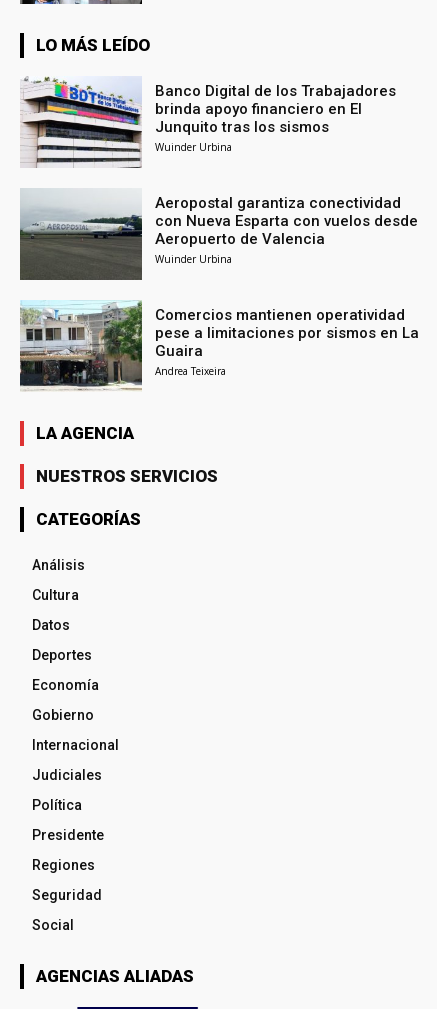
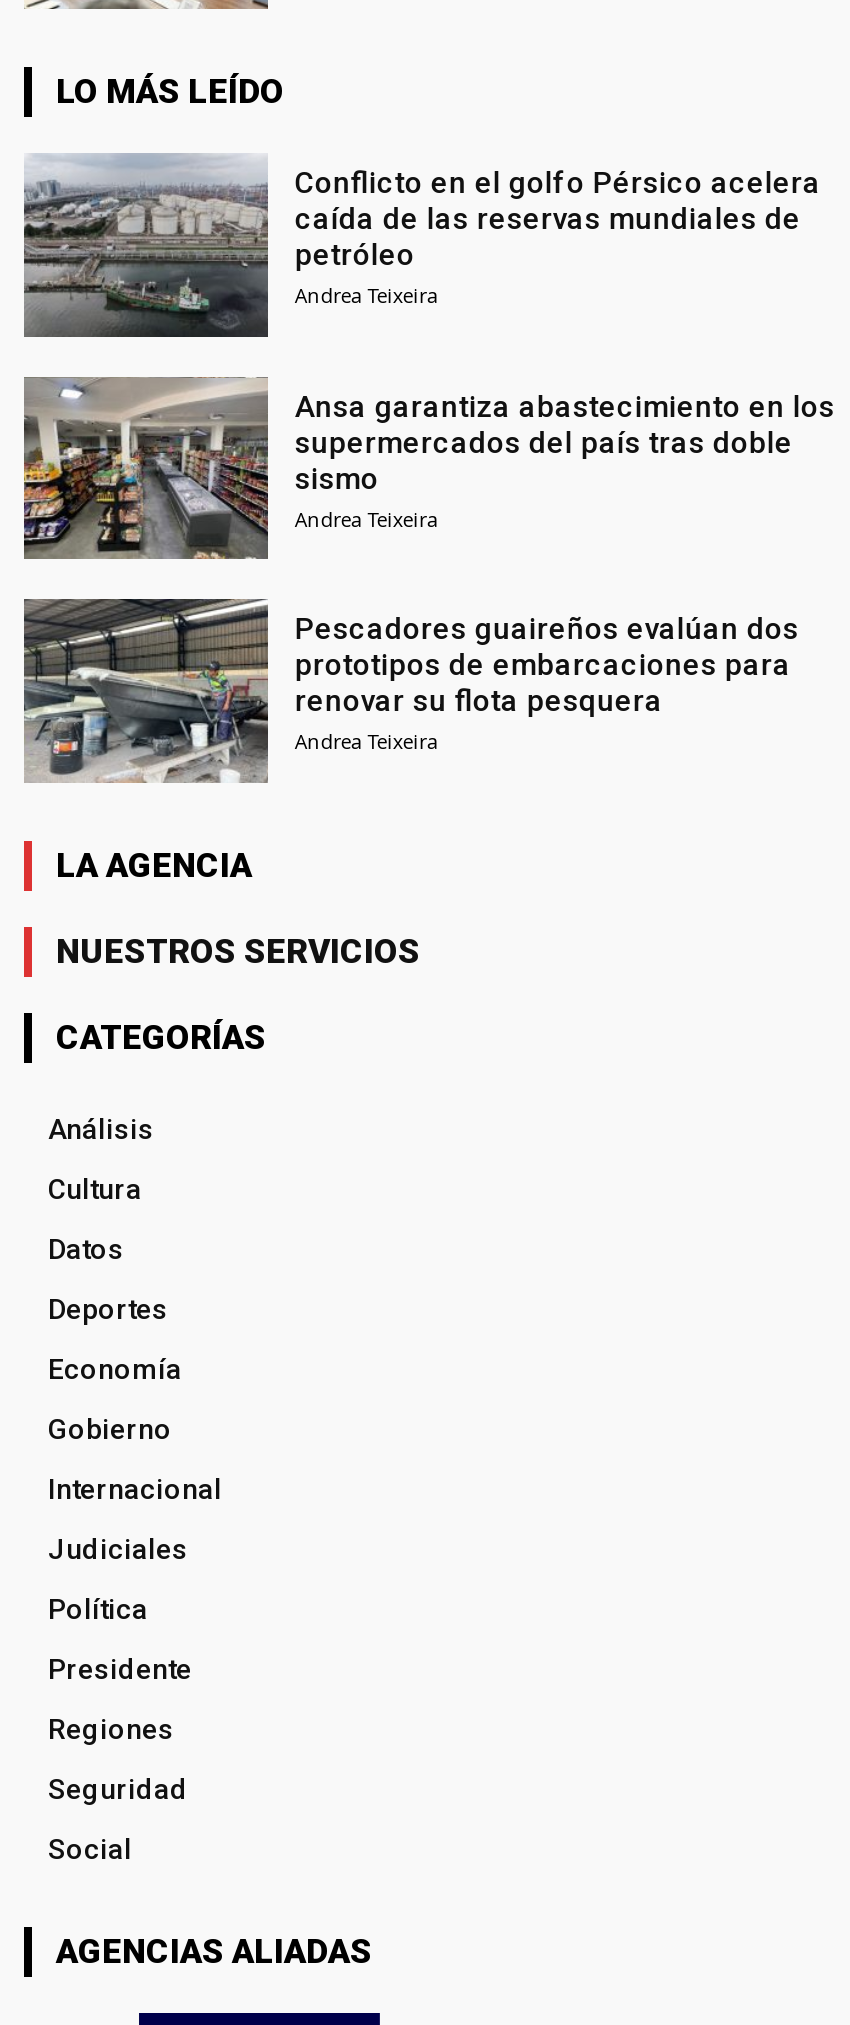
- [image]
- Banco Digital de los Trabajadores
- brinda apoyo financiero en El
- Junquito tras los sismos
- Wuinder Urbina
+ [image]
+ Conflicto en el golfo Pérsico acelera
+ caída de las reservas mundiales de
+ petróleo
+ Andrea Teixeira

- [image]
- Aeropostal garantiza conectividad
- con Nueva Esparta con vuelos desde
- Aeropuerto de Valencia
- Wuinder Urbina
+ [image]
+ Ansa garantiza abastecimiento en los
+ supermercados del país tras doble
+ sismo
+ Andrea Teixeira

- [image]
- Comercios mantienen operatividad
- pese a limitaciones por sismos en La
- Guaira
+ [image]
+ Pescadores guaireños evalúan dos
+ prototipos de embarcaciones para
+ renovar su flota pesquera
